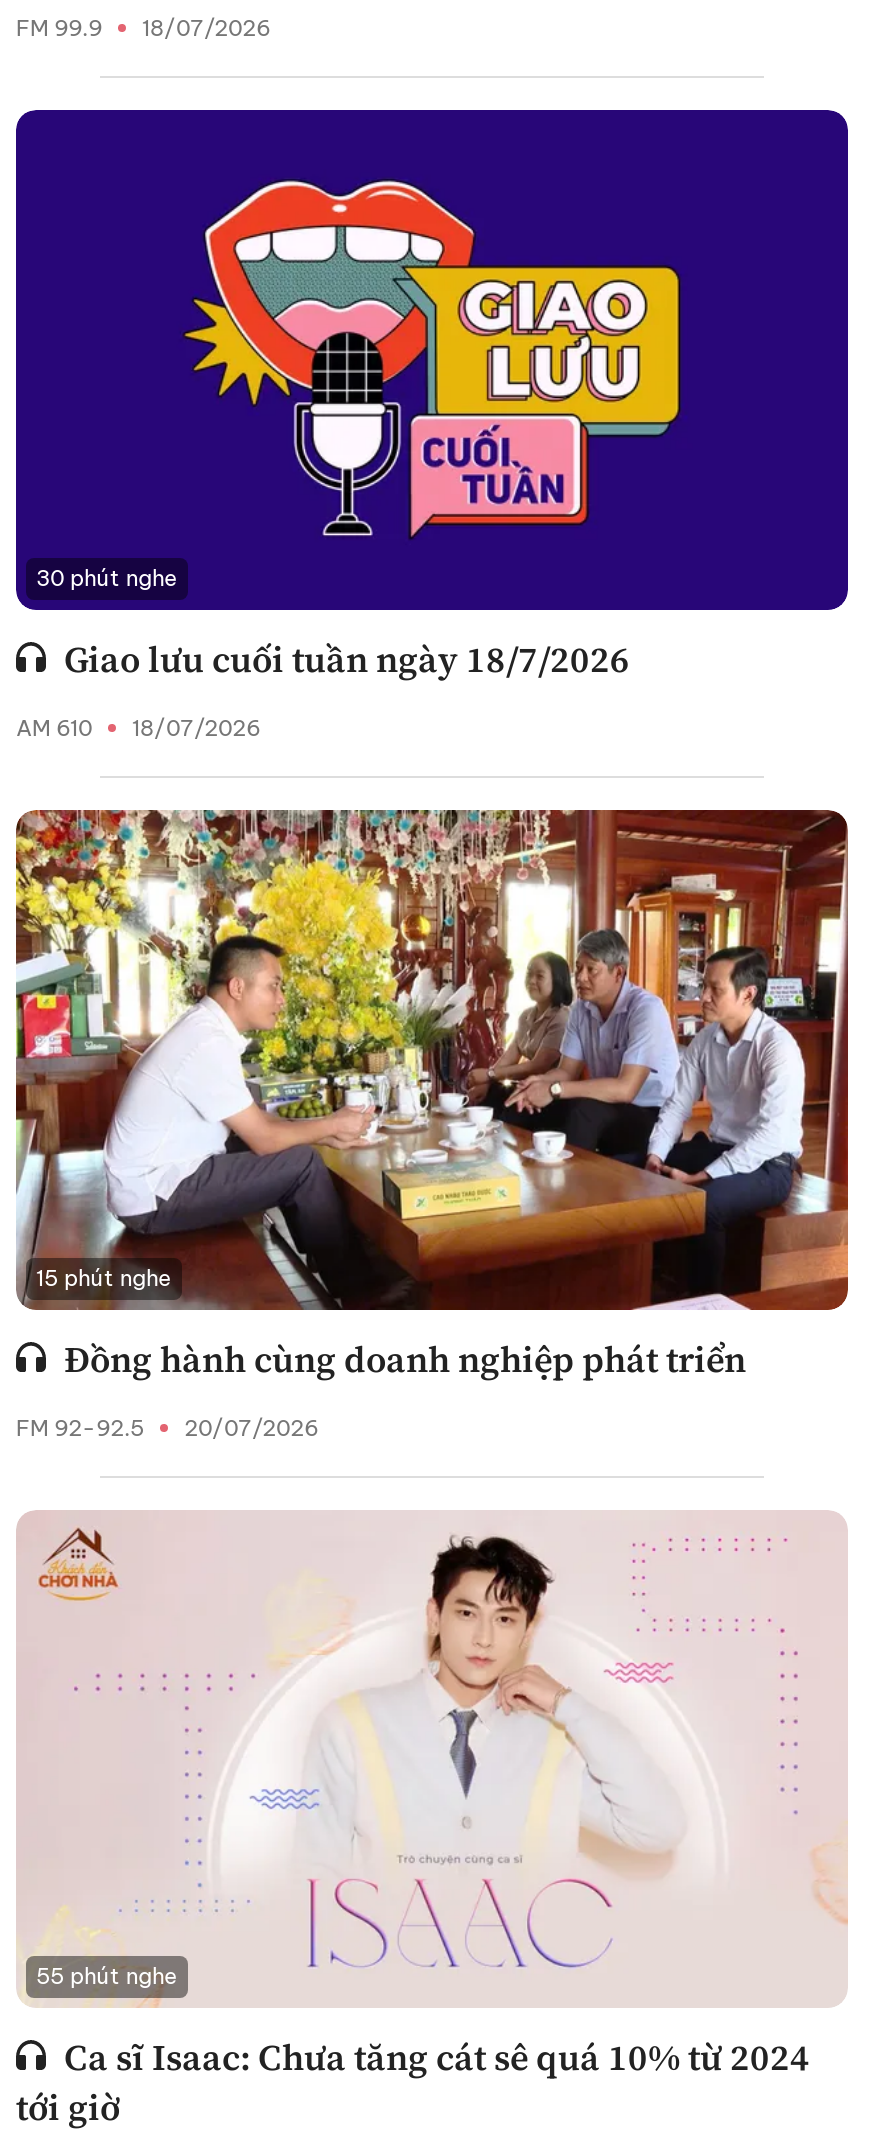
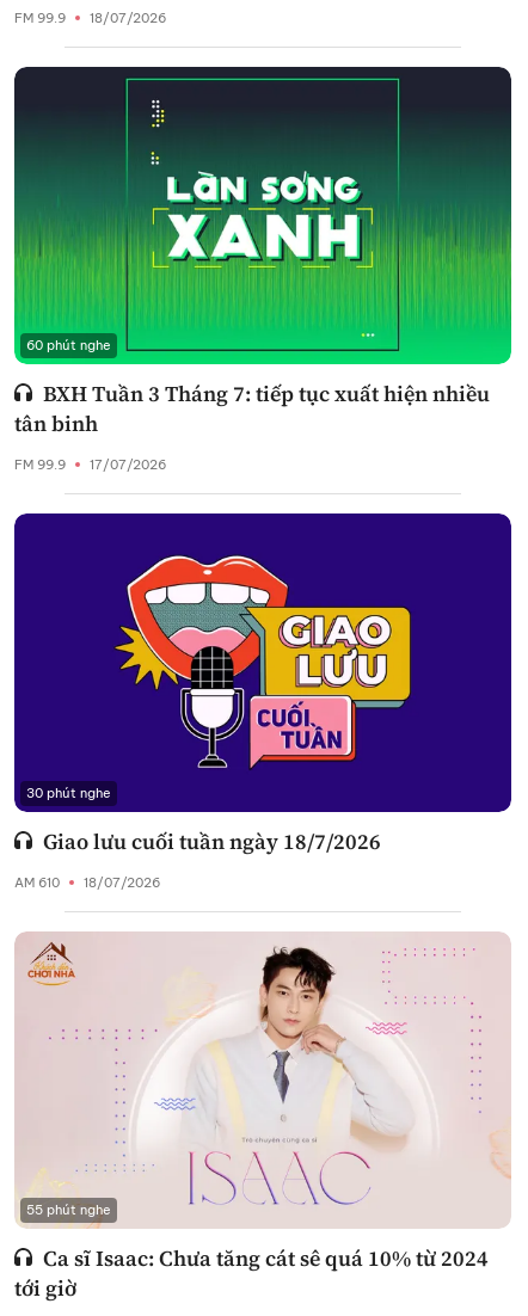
+ [image]
+ 60 phút nghe
+ BXH Tuần 3 Tháng 7: tiếp tục xuất hiện nhiều
+ tân binh
+ FM 99.9
+ 17/07/2026

moved down: [image] | 30 phút nghe | Giao lưu cuối tuần ngày 18/7/2026 | AM 610 | 18/07/2026

- [image]
- 15 phút nghe
- Đồng hành cùng doanh nghiệp phát triển
- FM 92-92.5
- 20/07/2026
